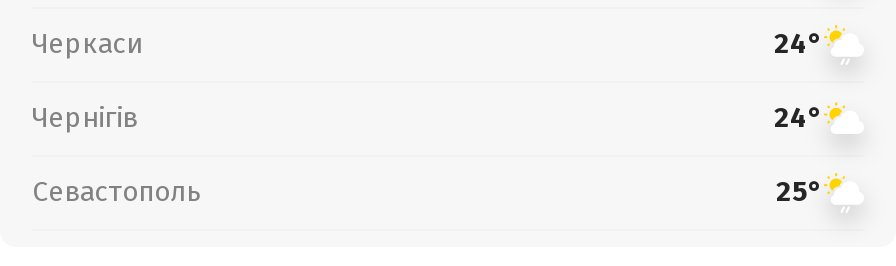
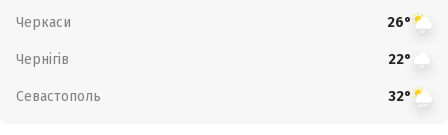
- 24°
+ 26°

- 24°
+ 22°

- 25°
+ 32°
